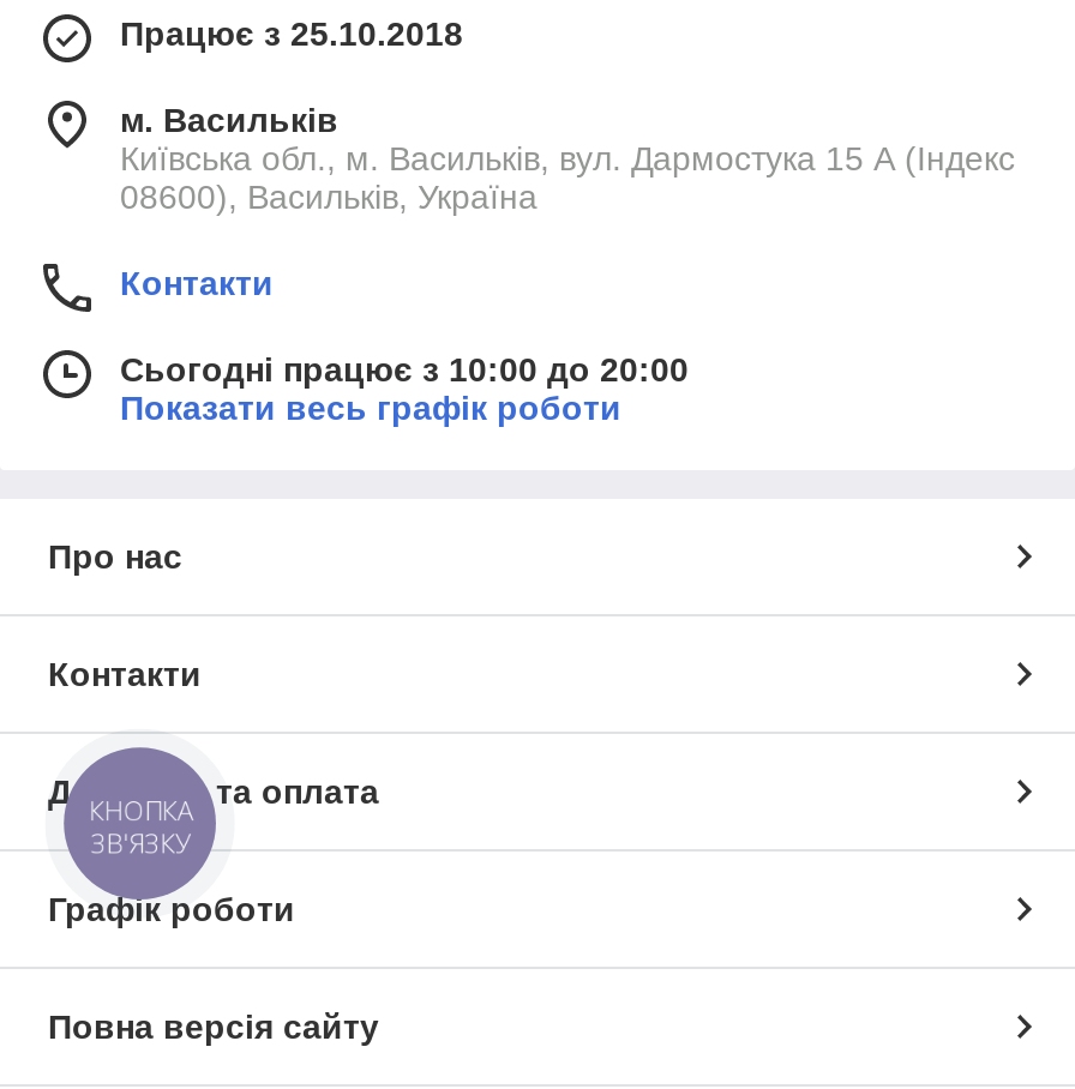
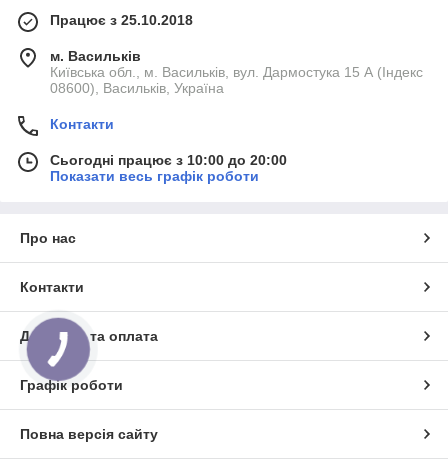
- КНОПКА
- ЗВ'ЯЗКУ
